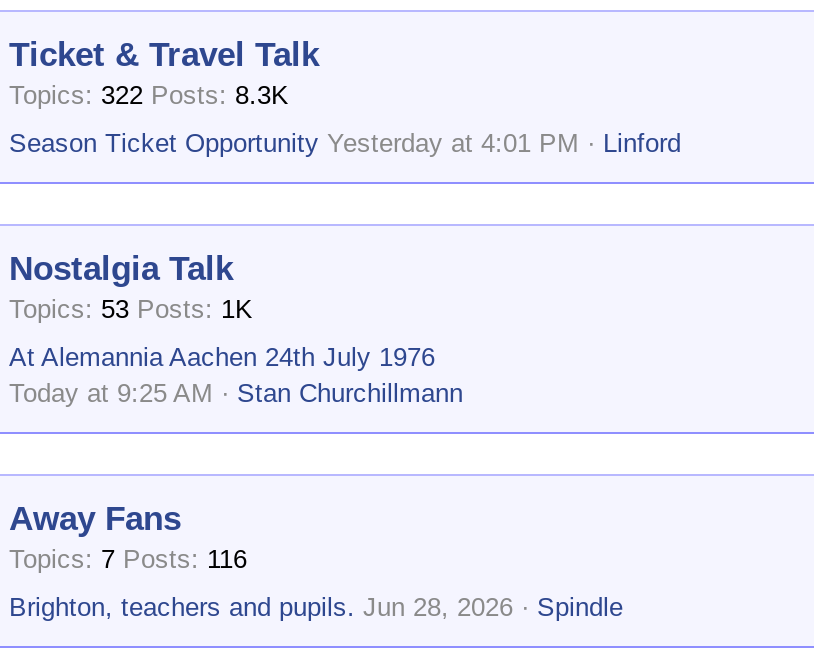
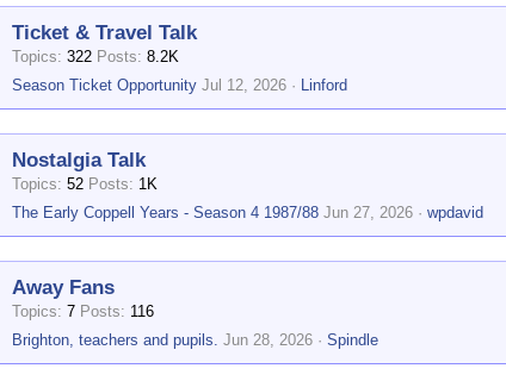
- Topics 322 Posts 8.3K
+ Topics 322 Posts 8.2K

- Season Ticket Opportunity Yesterday at 4:01 PM
+ Season Ticket Opportunity Jul 12, 2026

- Topics 53 Posts 1K
+ Topics 52 Posts 1K

- At Alemannia Aachen 24th July 1976
- Today at 9:25 AM
- Stan Churchillmann
+ The Early Coppell Years - Season 4 1987/88 Jun 27, 2026
+ wpdavid
